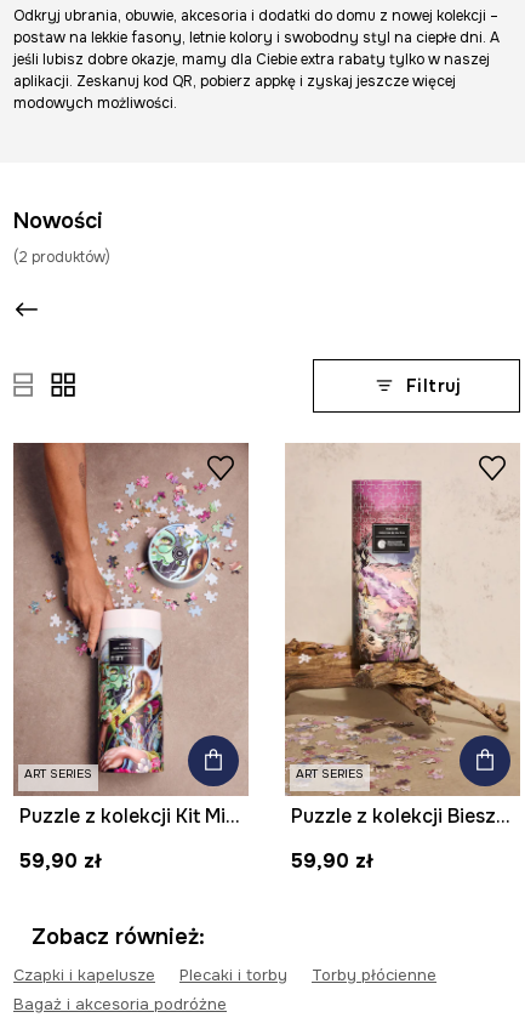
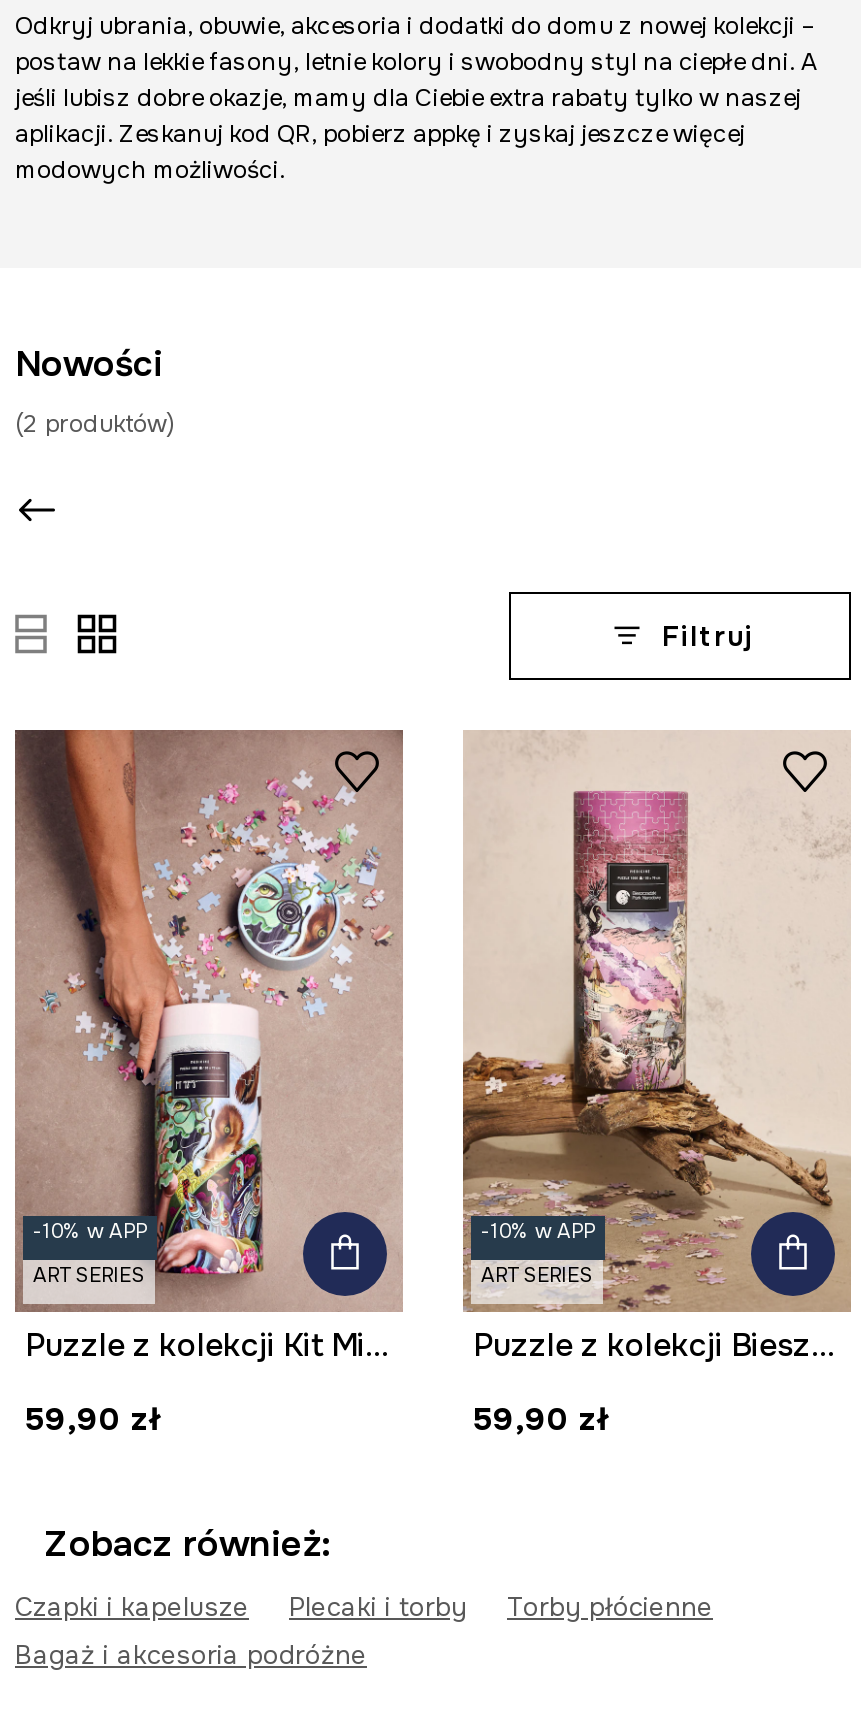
+ -10% w APP

+ -10% w APP
